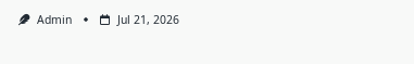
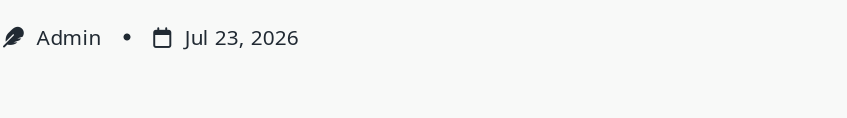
- Jul 21, 2026
+ Jul 23, 2026
